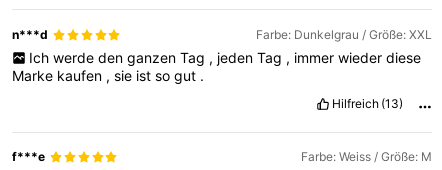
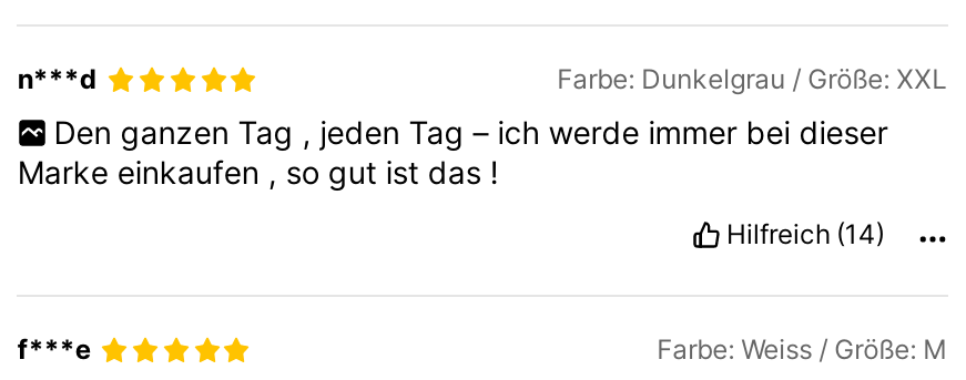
- Ich werde den ganzen Tag, jeden Tag, immer wieder diese
- Marke kaufen, sie ist so gut.
+ Den ganzen Tag, jeden Tag – ich werde immer bei dieser
+ Marke einkaufen,so gut ist das!

- Hilfreich (13)
+ Hilfreich (14)
